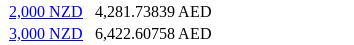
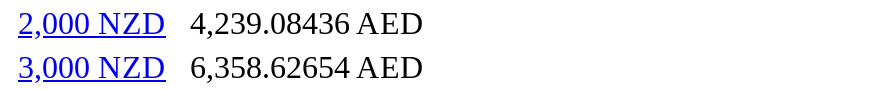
- 2,000 NZD 4,281.73839 AED
+ 2,000 NZD 4,239.08436 AED

- 3,000 NZD 6,422.60758 AED
+ 3,000 NZD 6,358.62654 AED
